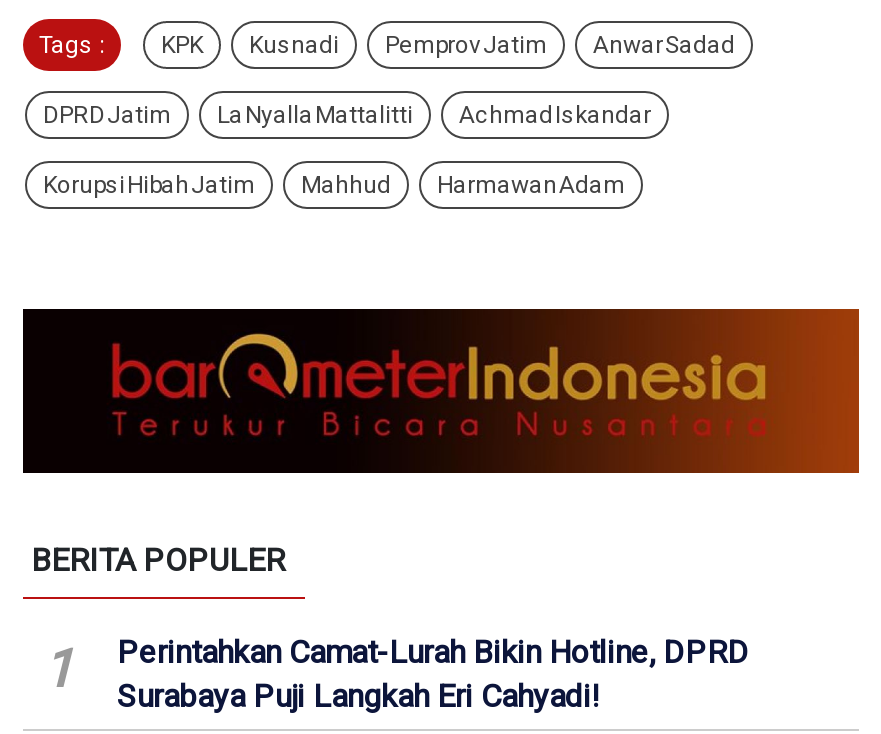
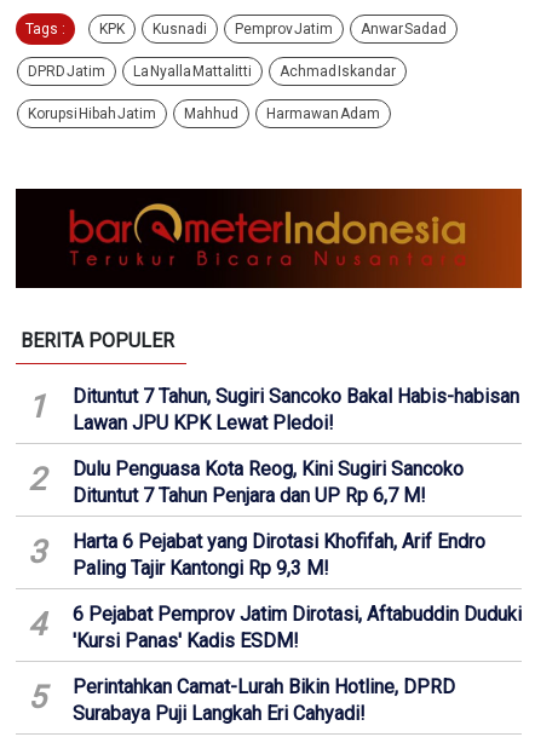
+ Dituntut 7 Tahun, Sugiri Sancoko Bakal Habis-habisan
+ Lawan JPU KPK Lewat Pledoi!
+ 2
+ Dulu Penguasa Kota Reog, Kini Sugiri Sancoko
+ Dituntut 7 Tahun Penjara dan UP Rp 6,7 M!
+ 3
+ Harta 6 Pejabat yang Dirotasi Khofifah, Arif Endro
+ Paling Tajir Kantongi Rp 9,3 M!
+ 4
+ 6 Pejabat Pemprov Jatim Dirotasi, Aftabuddin Duduki
+ 'Kursi Panas' Kadis ESDM!
+ 5
